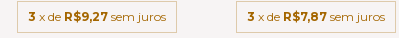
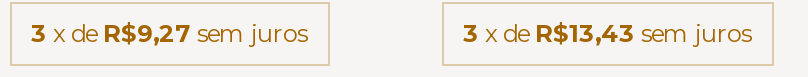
- 3 x de R$7,87 sem juros
+ 3 x de R$13,43 sem juros
